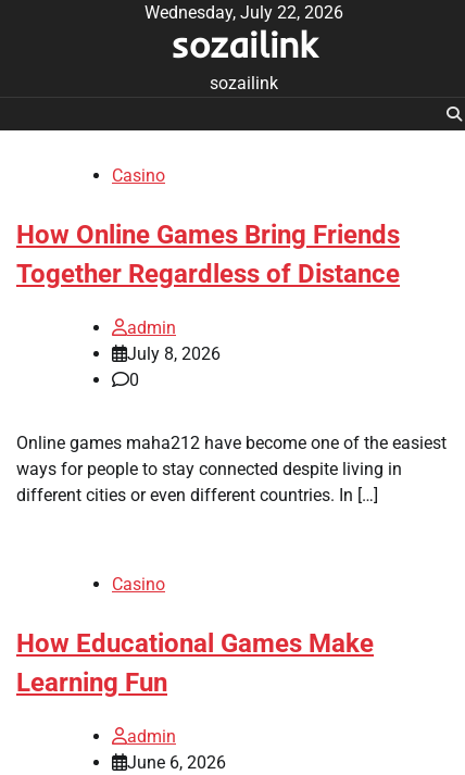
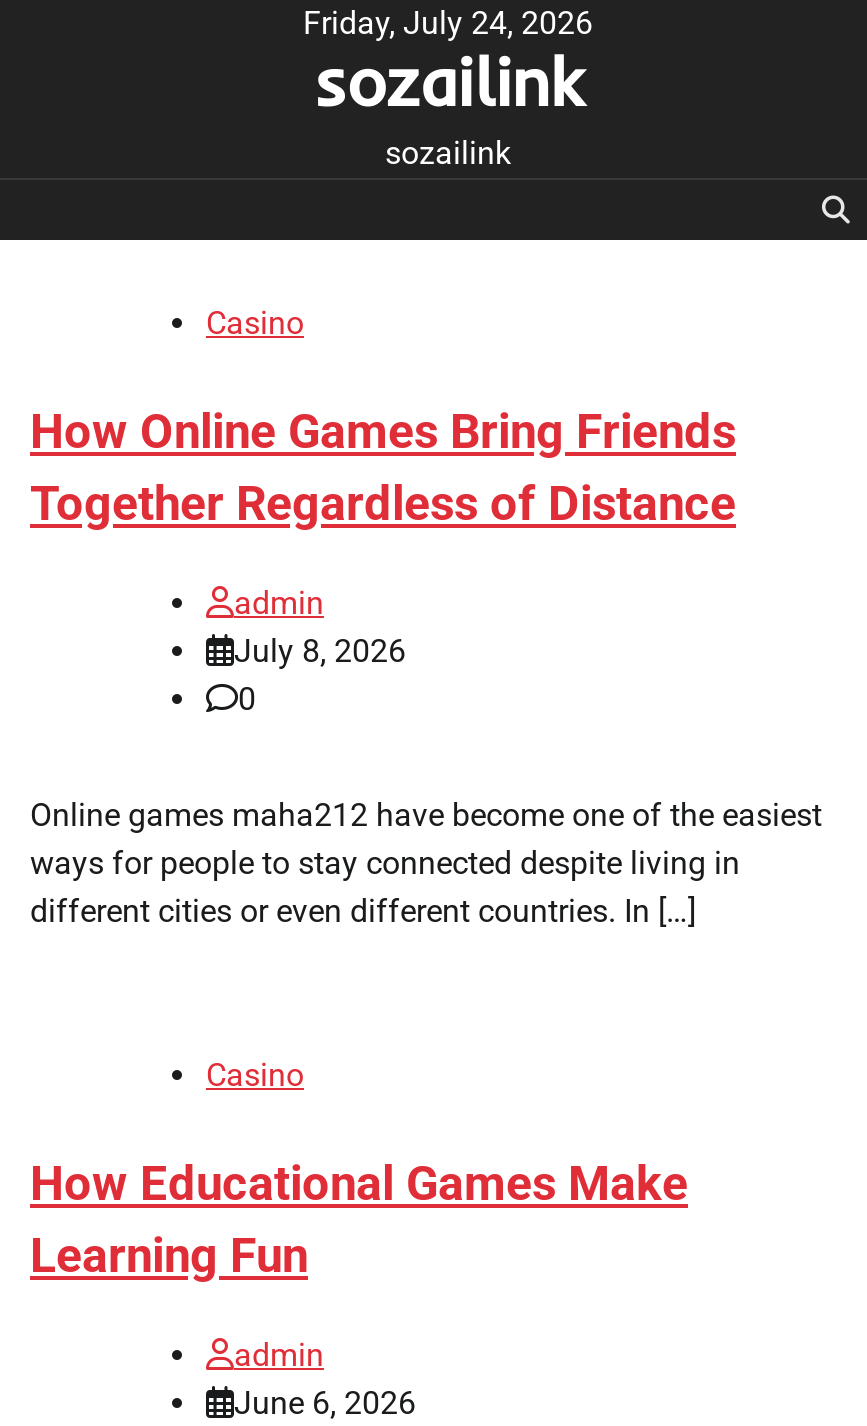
- Wednesday, July 22, 2026
+ Friday, July 24, 2026
